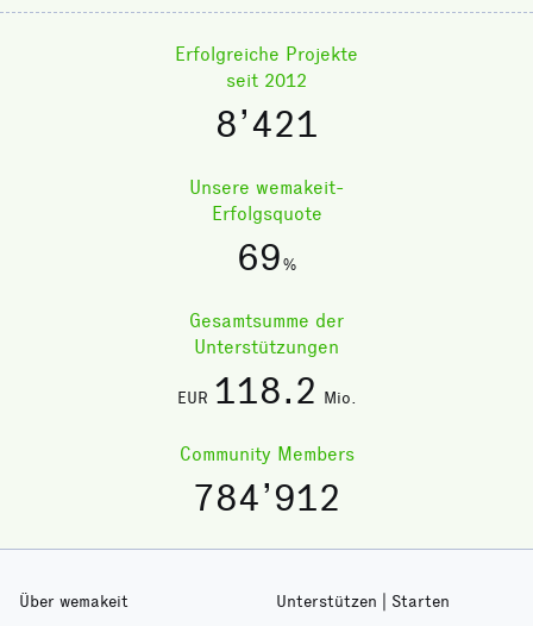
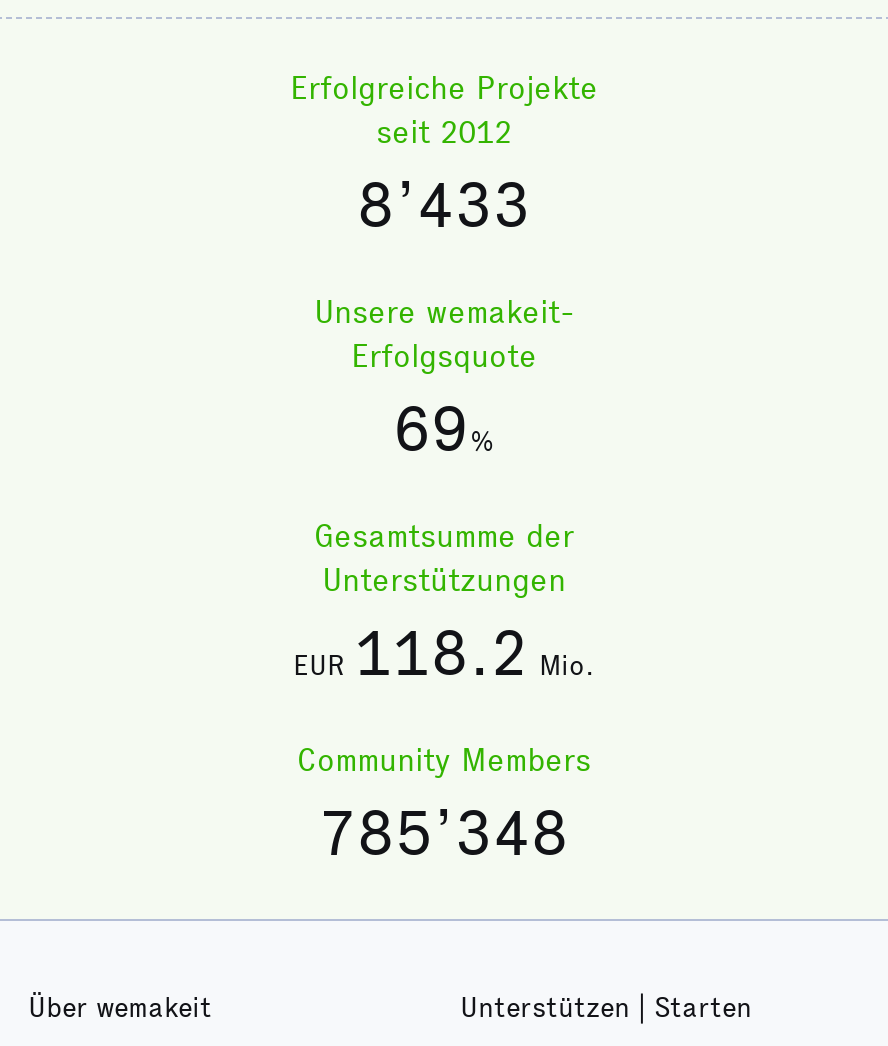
- 8’421
+ 8’433

- 784’912
+ 785’348
